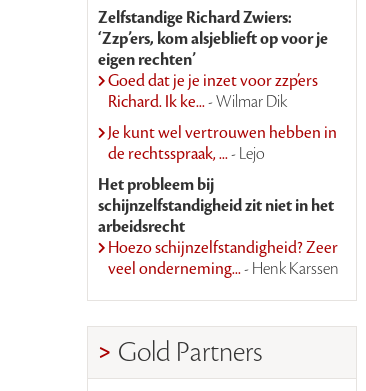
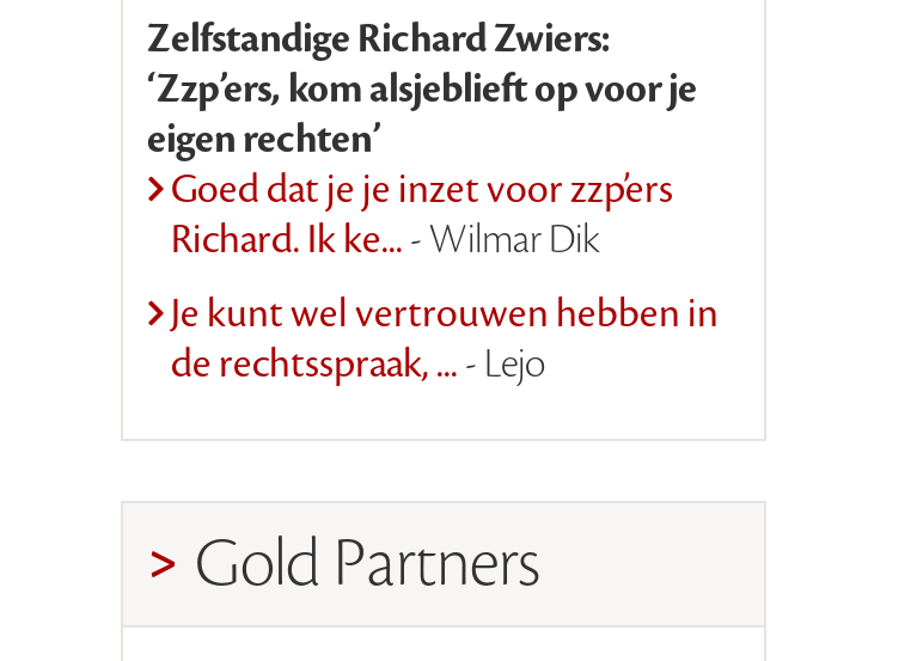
- Het probleem bij
- schijnzelfstandigheid zit niet in het
- arbeidsrecht
- Hoezo schijnzelfstandigheid? Zeer
- veel onderneming... - Henk Karssen
